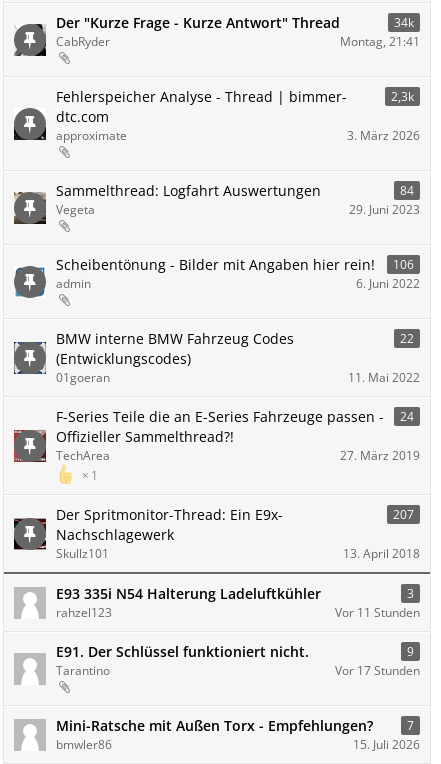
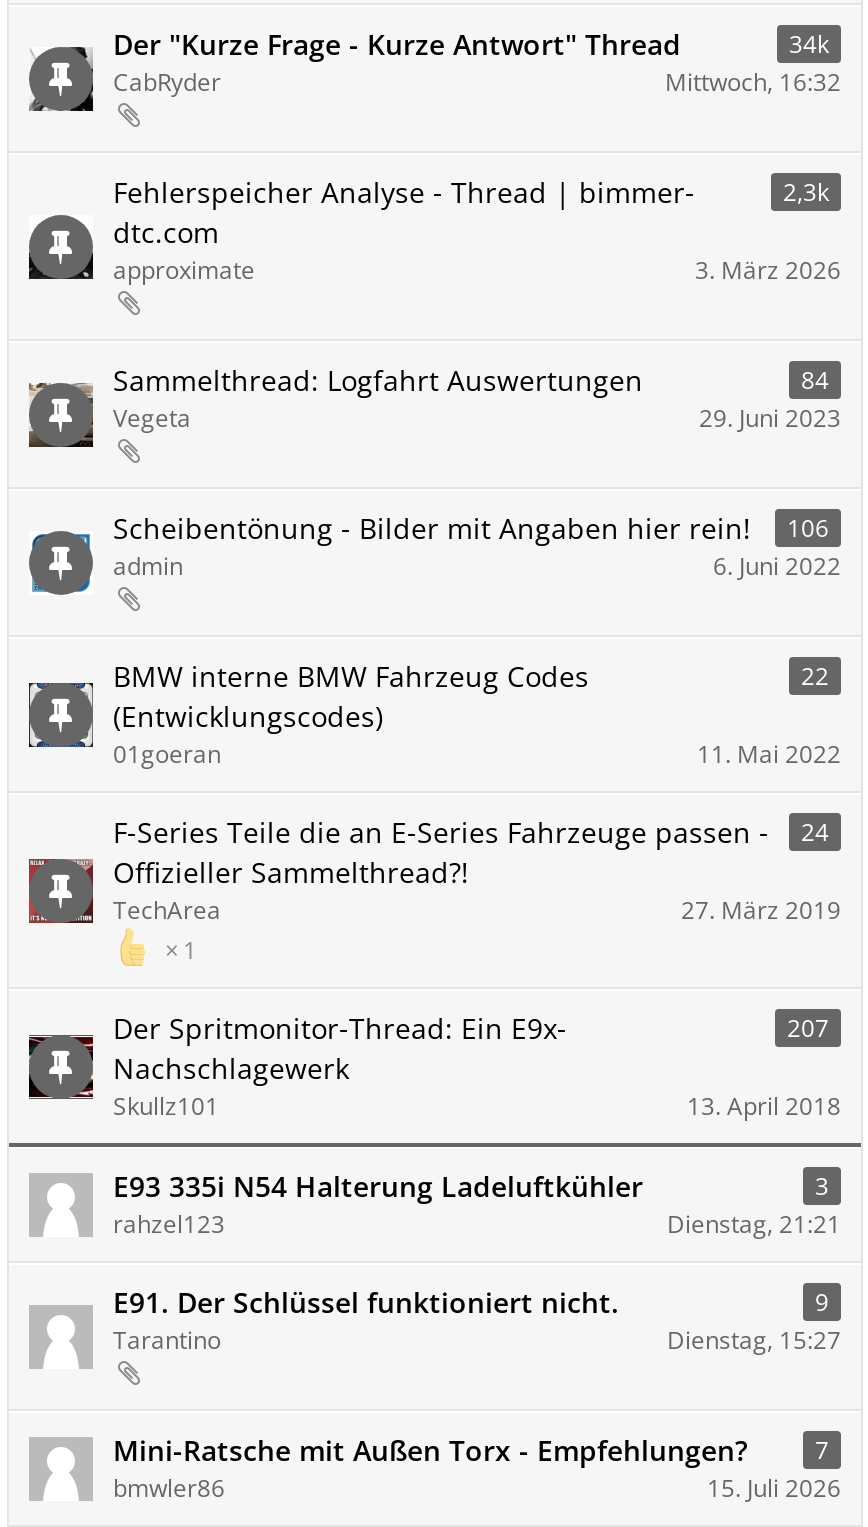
- Montag, 21:41
+ Mittwoch, 16:32

- Vor 11 Stunden
+ Dienstag, 21:21

- Vor 17 Stunden
+ Dienstag, 15:27
